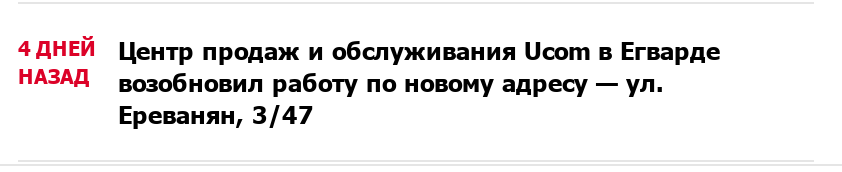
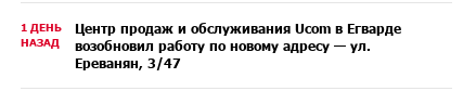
- 4 ДНЕЙ Центр продаж и обслуживания Ucom в Егварде
+ 1 ДЕНЬ Центр продаж и обслуживания Ucom в Егварде
